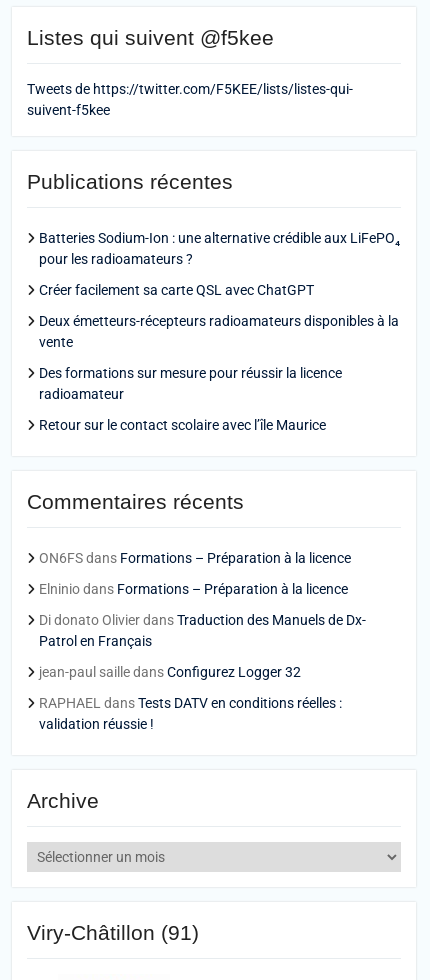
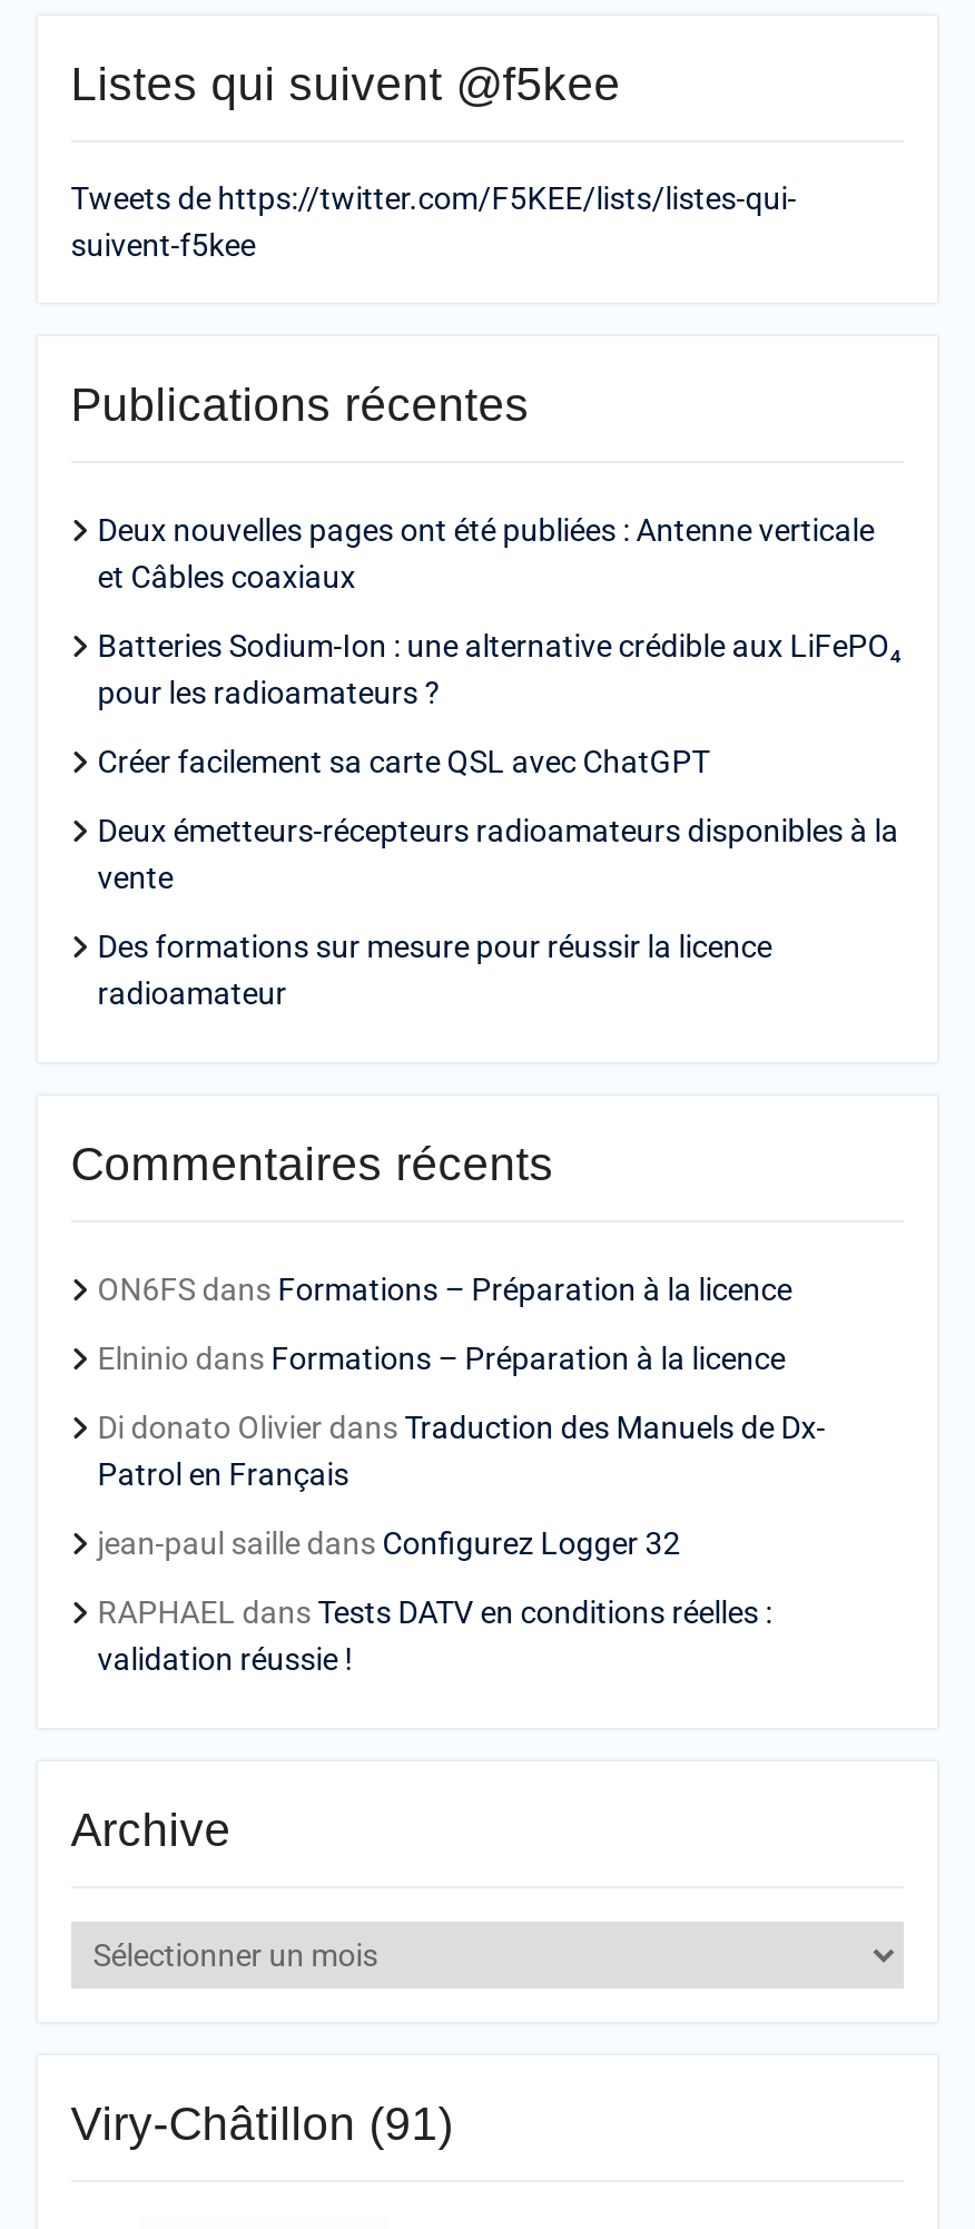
+ Deux nouvelles pages ont été publiées : Antenne verticale
+ et Câbles coaxiaux

moved down: pour les radioamateurs ? | Créer facilement sa carte QSL avec ChatGPT | Deux émetteurs-récepteurs radioamateurs disponibles à la | vente | Des formations sur mesure pour réussir la licence | radioamateur

- Retour sur le contact scolaire avec l’île Maurice
